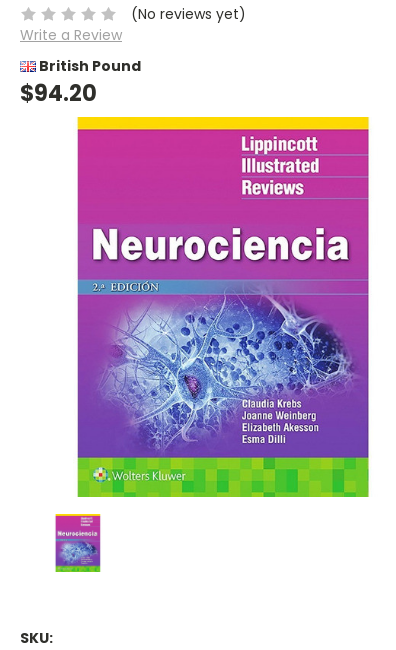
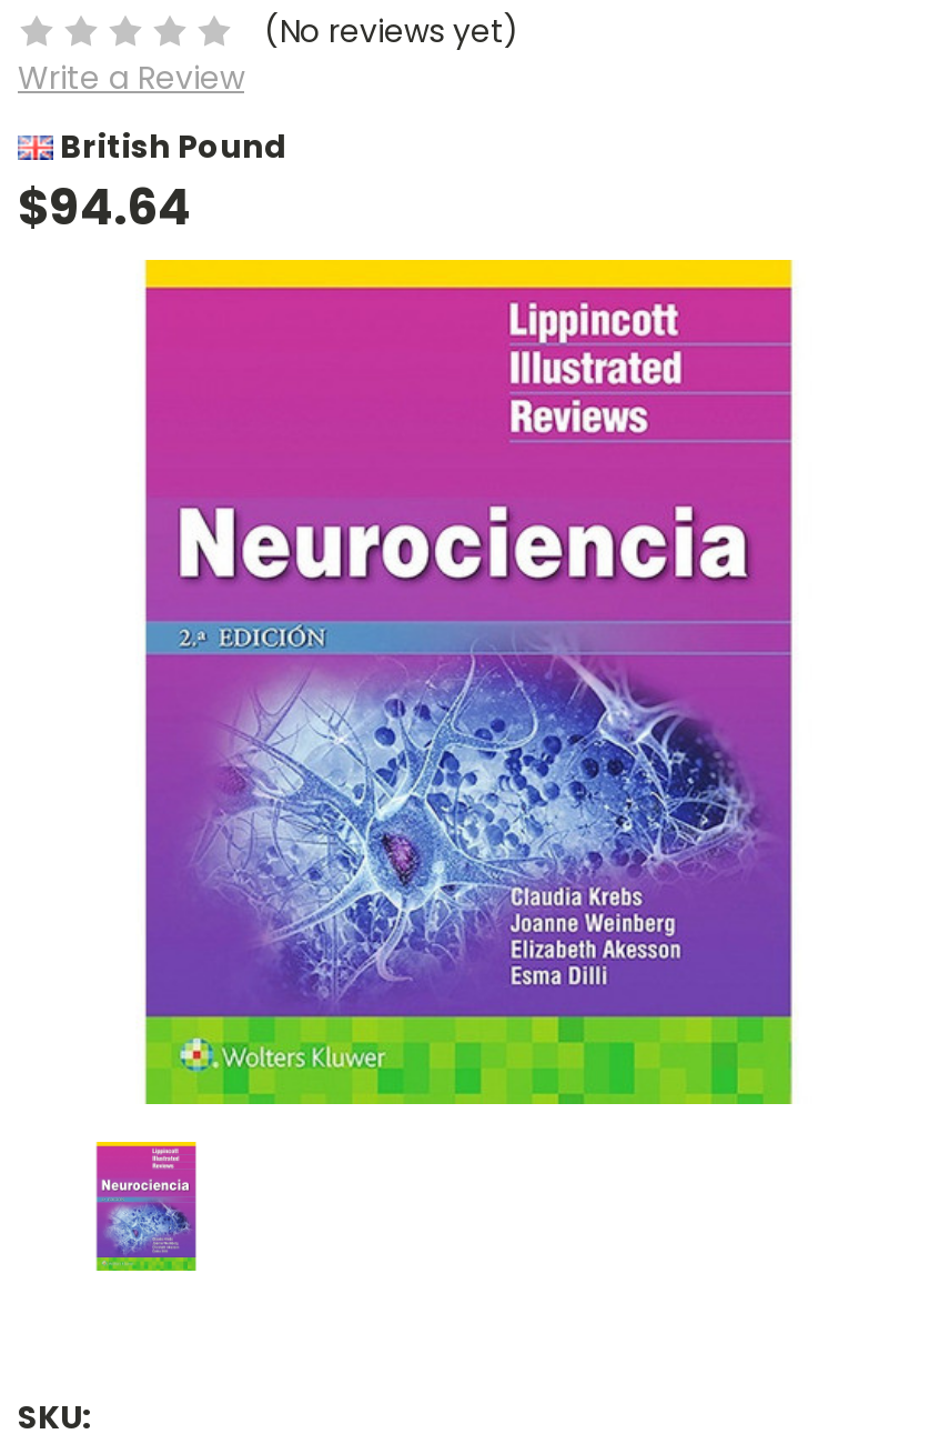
- $94.20
+ $94.64
